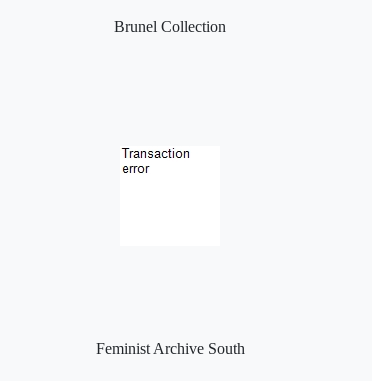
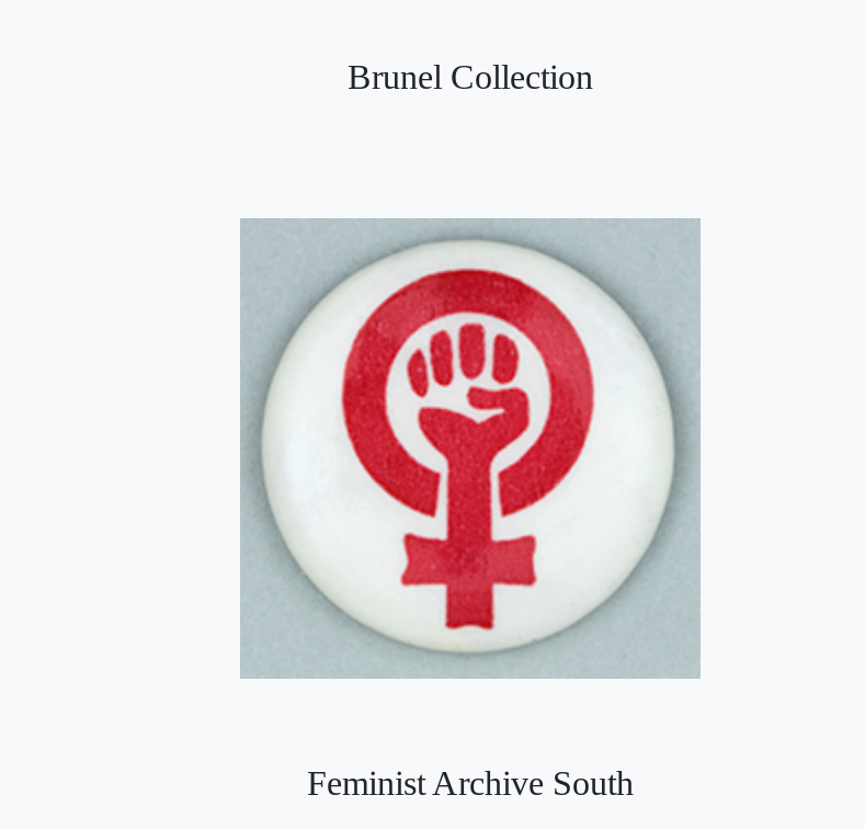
+ [image]
